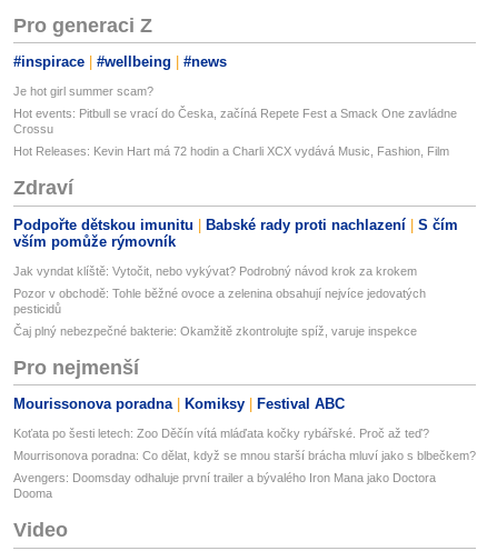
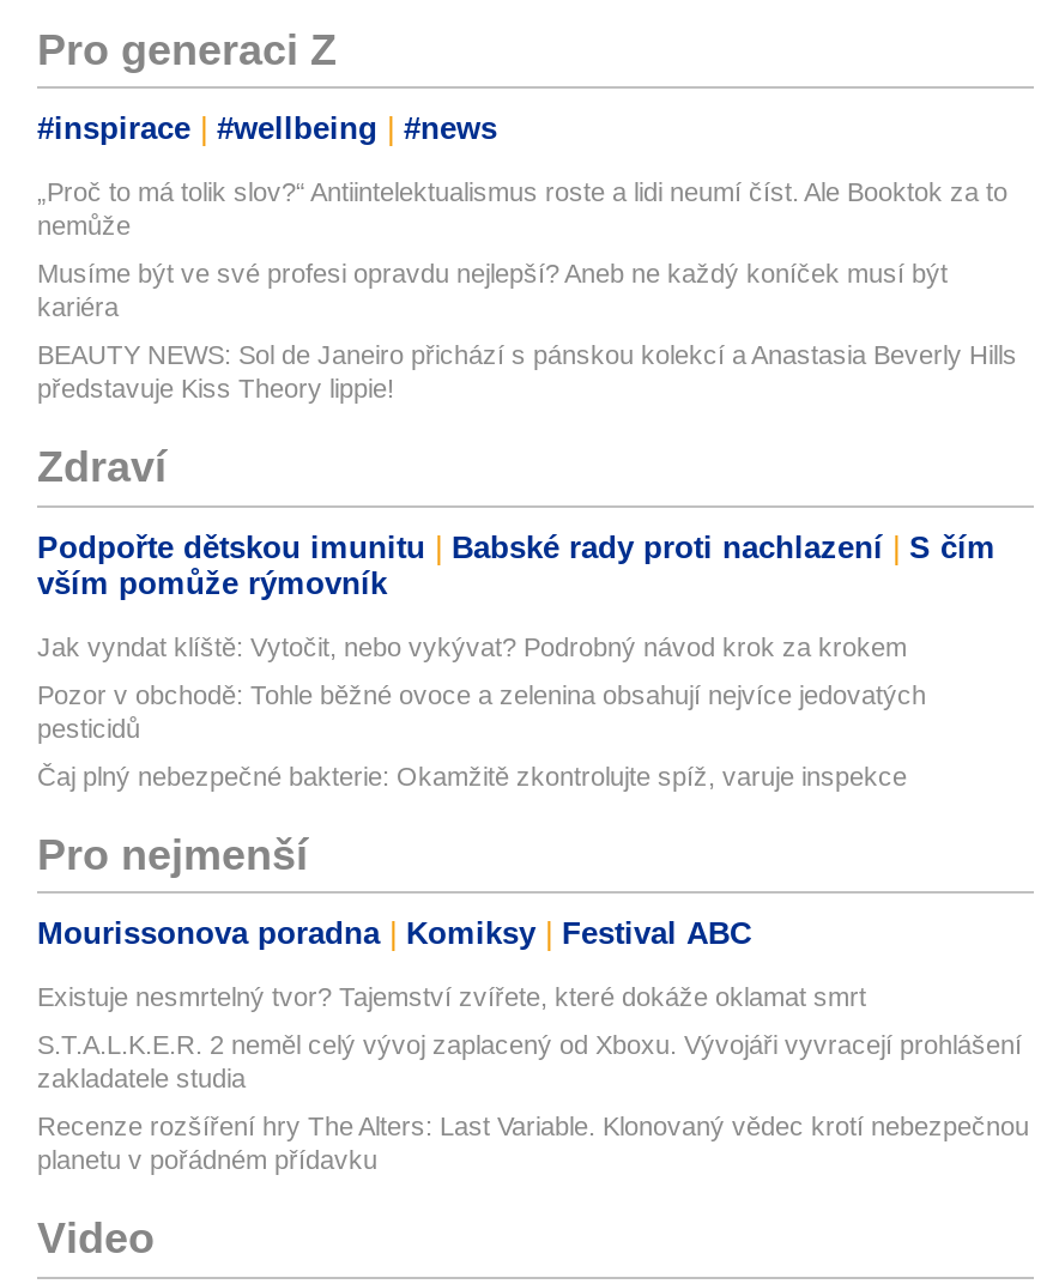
- Je hot girl summer scam?
+ „Proč to má tolik slov?“ Antiintelektualismus roste a lidi neumí číst. Ale Booktok za to
+ nemůže

- Hot events: Pitbull se vrací do Česka, začíná Repete Fest a Smack One zavládne
- Crossu
+ Musíme být ve své profesi opravdu nejlepší? Aneb ne každý koníček musí být
+ kariéra

- Hot Releases: Kevin Hart má 72 hodin a Charli XCX vydává Music, Fashion, Film
+ BEAUTY NEWS: Sol de Janeiro přichází s pánskou kolekcí a Anastasia Beverly Hills
+ představuje Kiss Theory lippie!

- Koťata po šesti letech: Zoo Děčín vítá mláďata kočky rybářské. Proč až teď?
+ Existuje nesmrtelný tvor? Tajemství zvířete, které dokáže oklamat smrt

- Mourrisonova poradna: Co dělat, když se mnou starší brácha mluví jako s blbečkem?
+ S.T.A.L.K.E.R. 2 neměl celý vývoj zaplacený od Xboxu. Vývojáři vyvracejí prohlášení
+ zakladatele studia

- Avengers: Doomsday odhaluje první trailer a bývalého Iron Mana jako Doctora
- Dooma
+ Recenze rozšíření hry The Alters: Last Variable. Klonovaný vědec krotí nebezpečnou
+ planetu v pořádném přídavku
